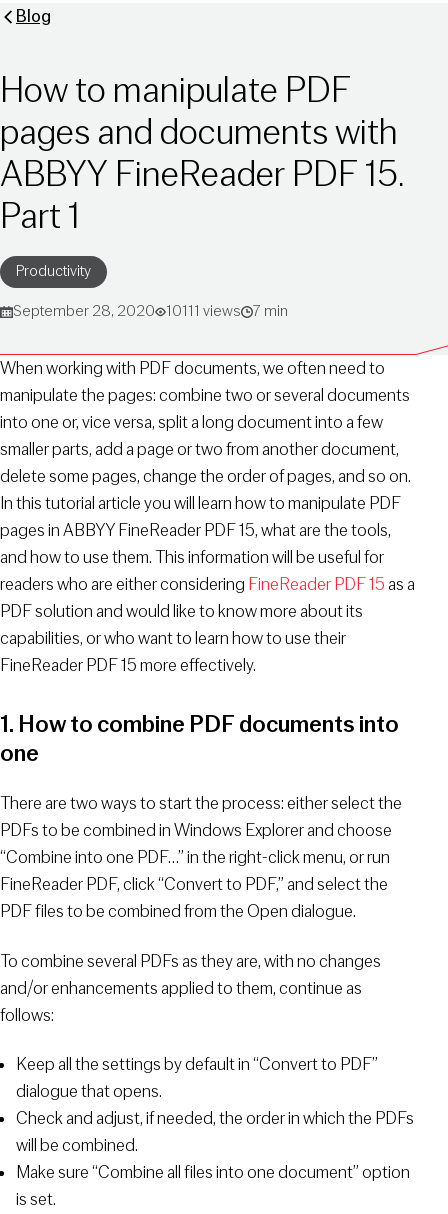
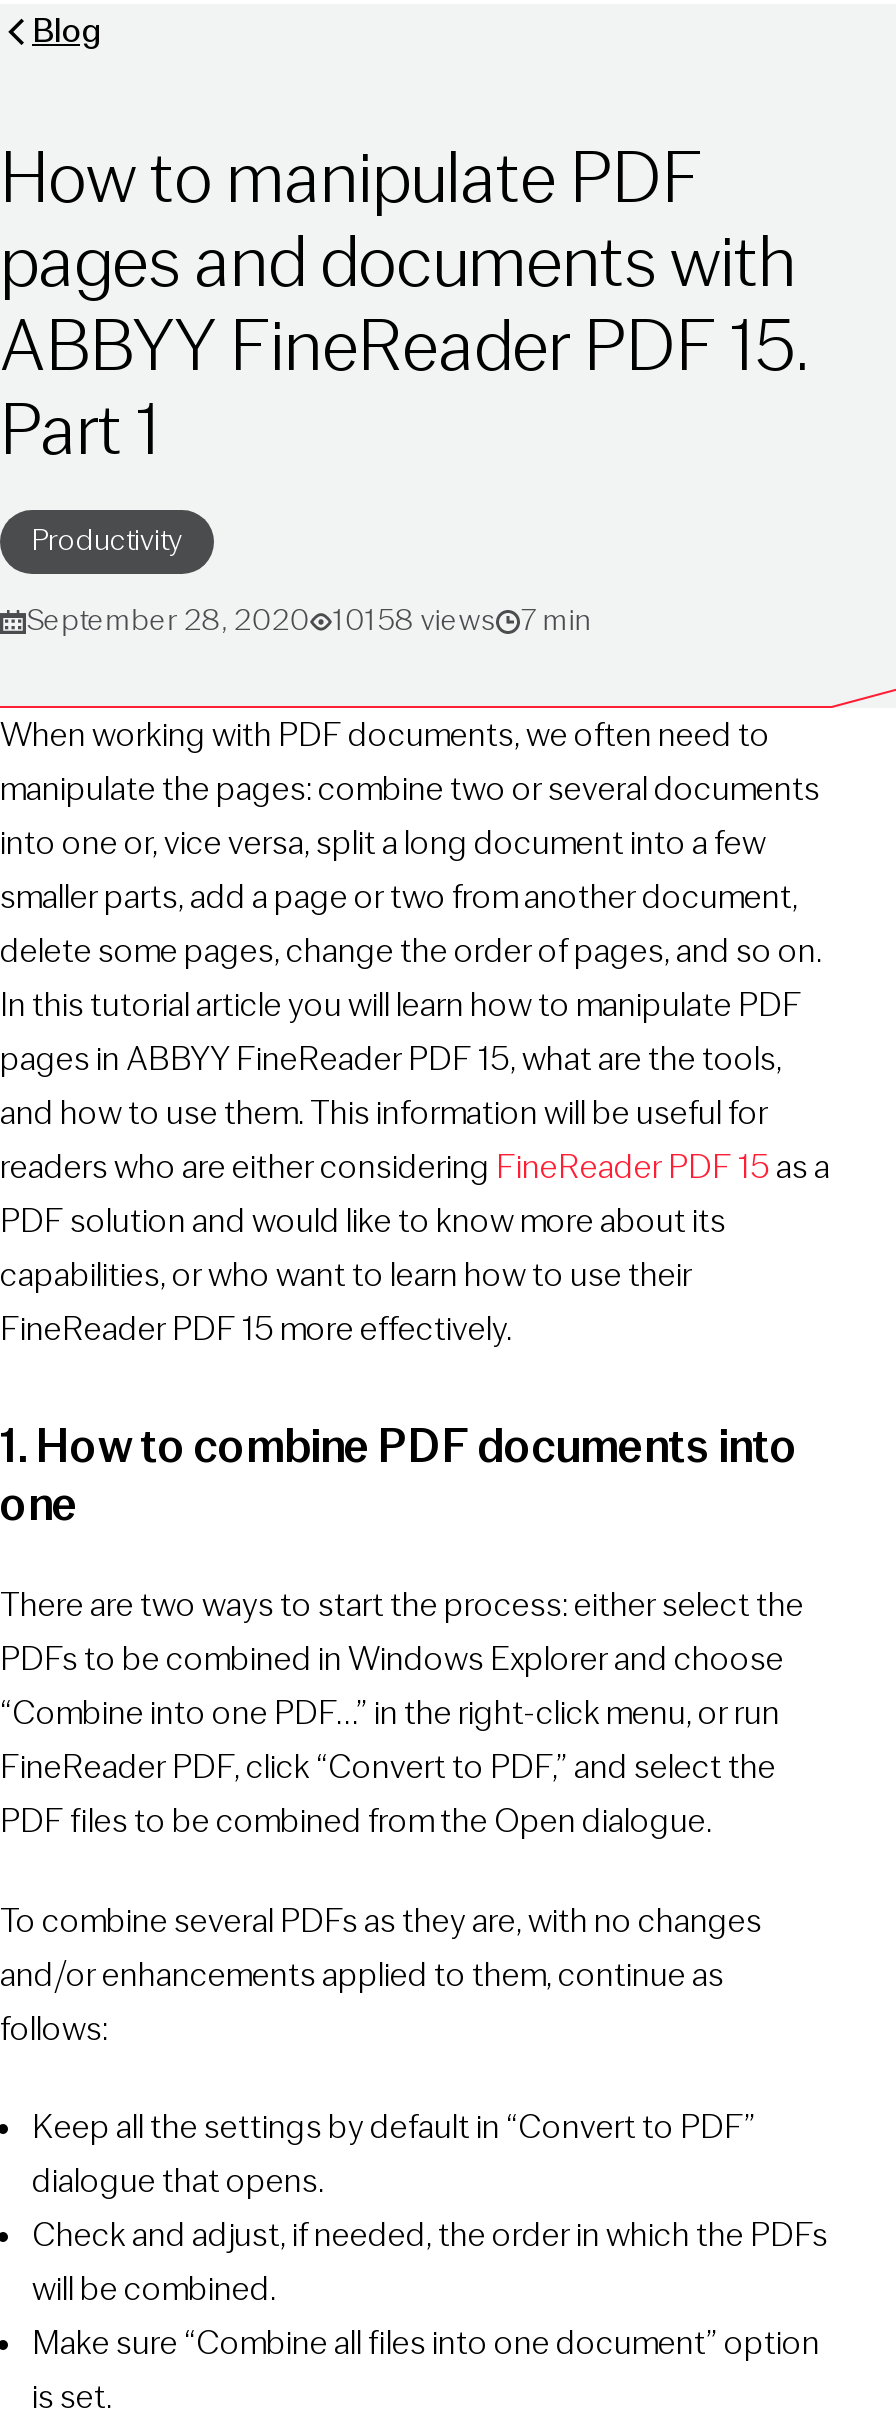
- September 28, 2020 10111 views 7 min
+ September 28, 2020 10158 views 7 min
